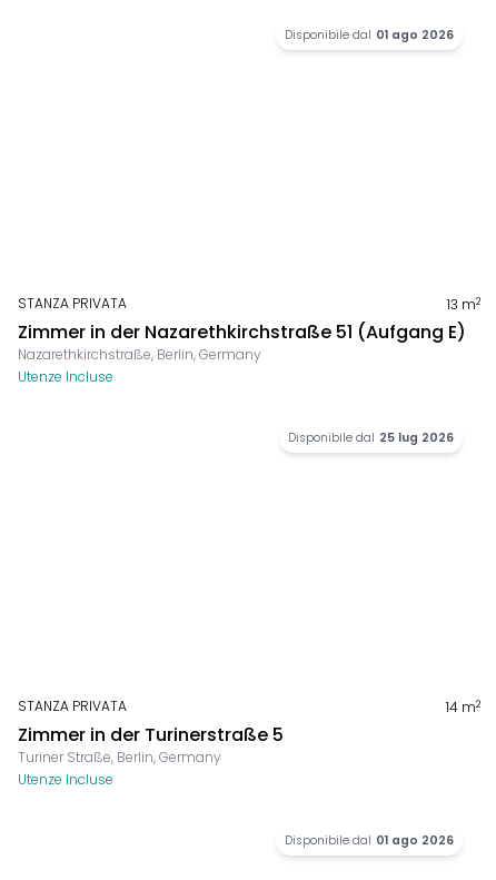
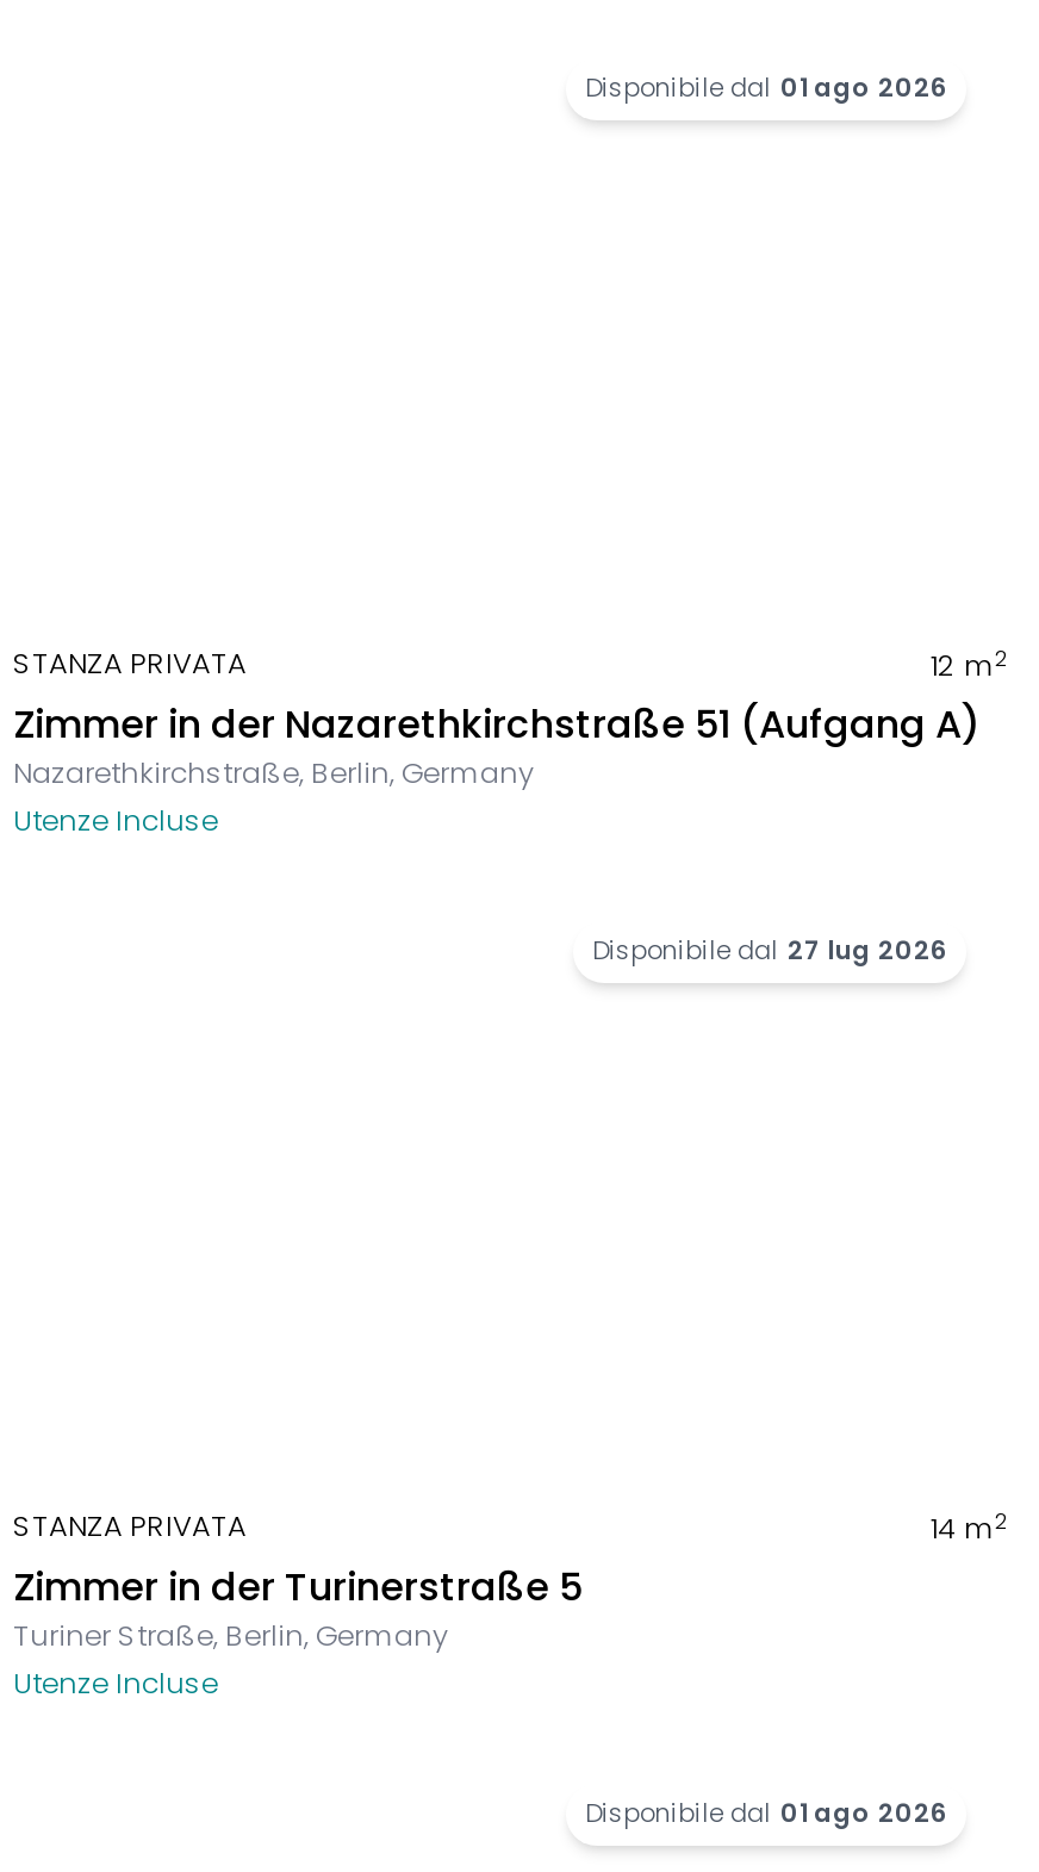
- 13 m2
+ 12 m2

- Zimmer in der Nazarethkirchstraße 51 (Aufgang E)
+ Zimmer in der Nazarethkirchstraße 51 (Aufgang A)

- Disponibile dal 25 lug 2026
+ Disponibile dal 27 lug 2026
